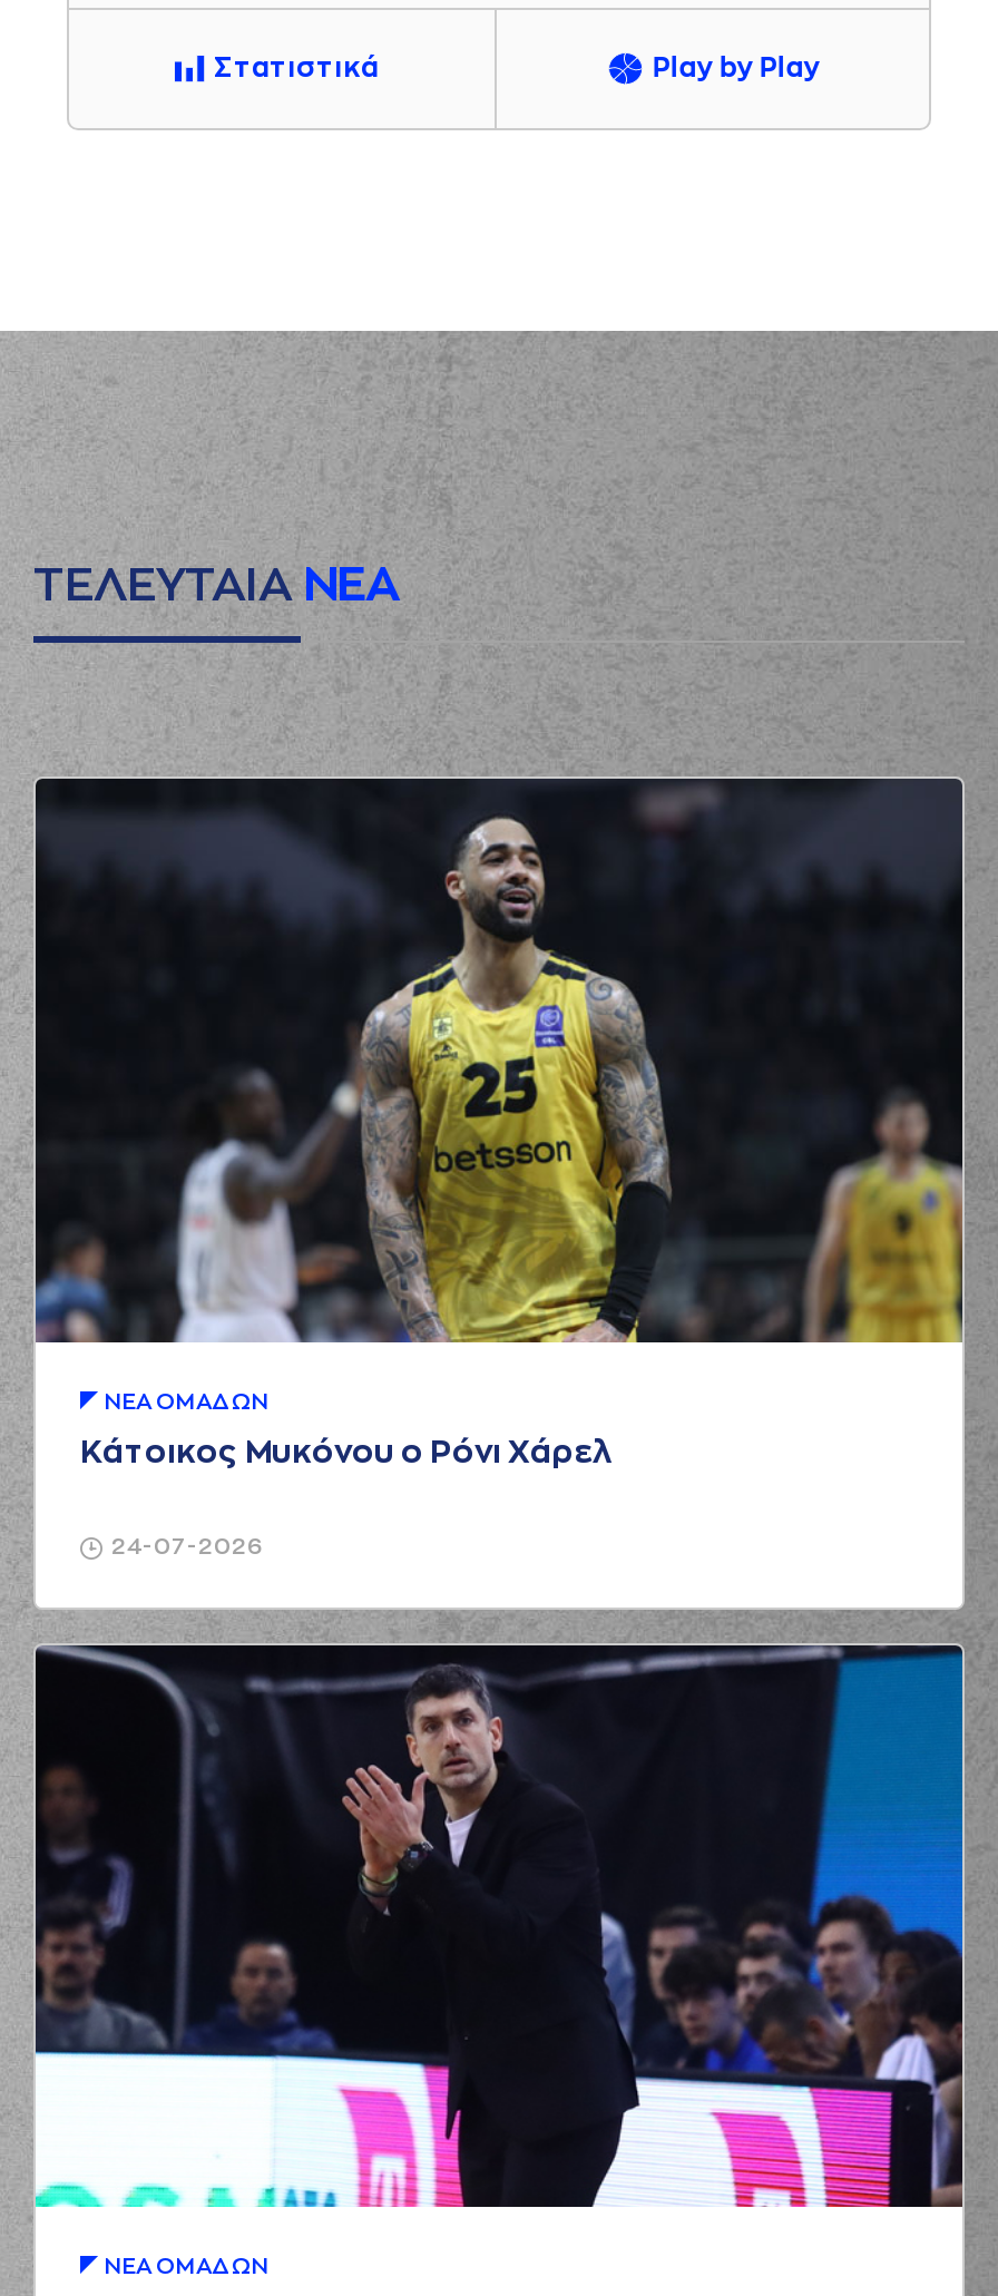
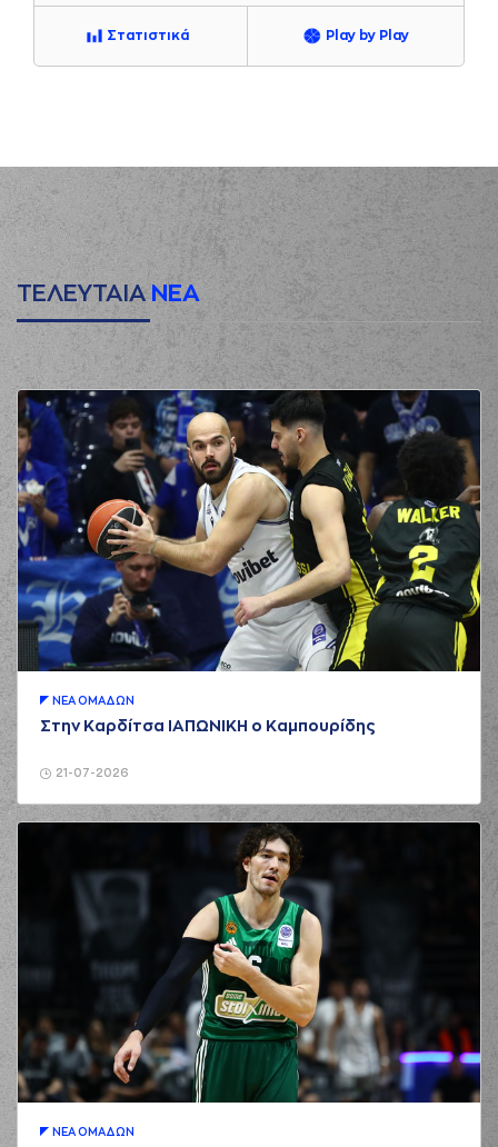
- [image]
+ [image]

- Κάτοικος Μυκόνου ο Ρόνι Χάρελ
+ Στην Καρδίτσα ΙΑΠΩΝΙΚΗ ο Καμπουρίδης

- 24-07-2026
+ 21-07-2026

- [image]
+ [image]
